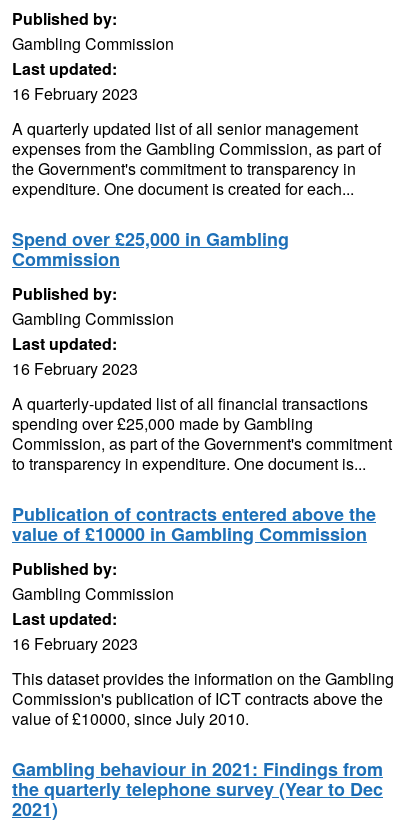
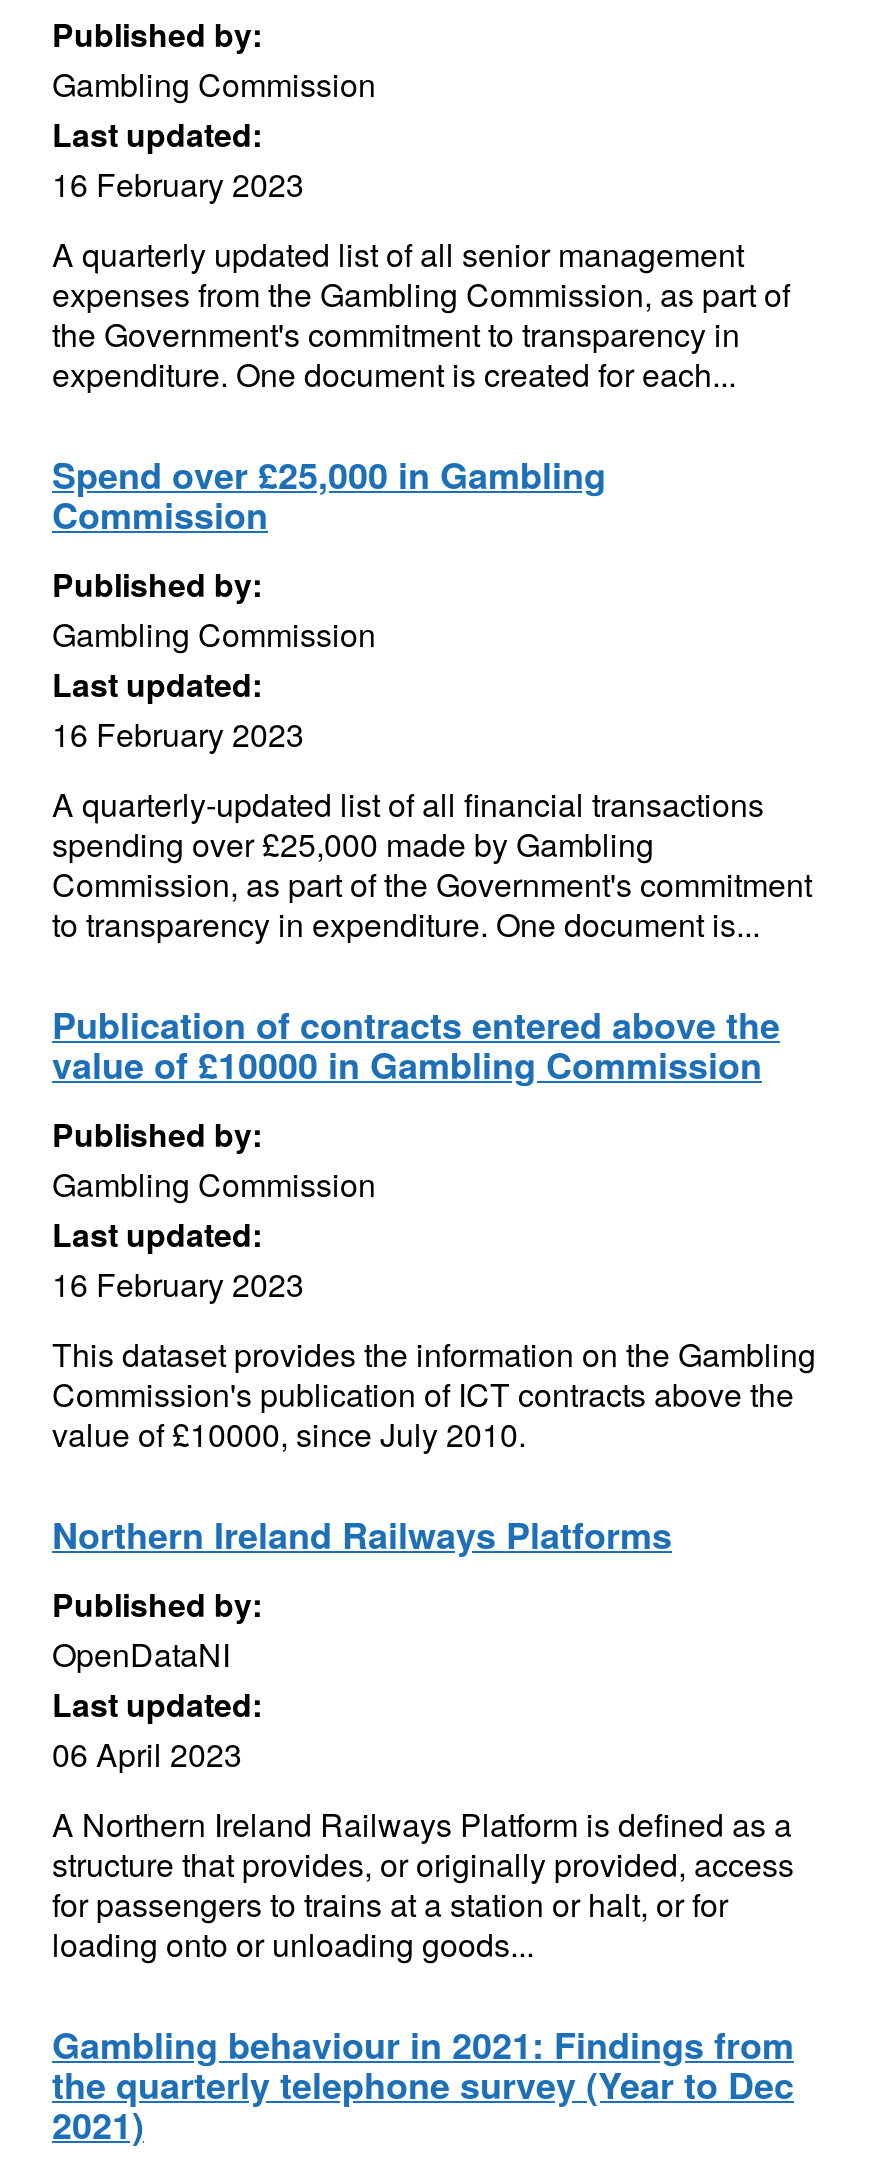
+ Northern Ireland Railways Platforms
+ Published by:
+ OpenDataNI
+ Last updated:
+ 06 April 2023
+ A Northern Ireland Railways Platform is defined as a
+ structure that provides, or originally provided, access
+ for passengers to trains at a station or halt, or for
+ loading onto or unloading goods...
